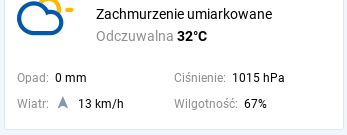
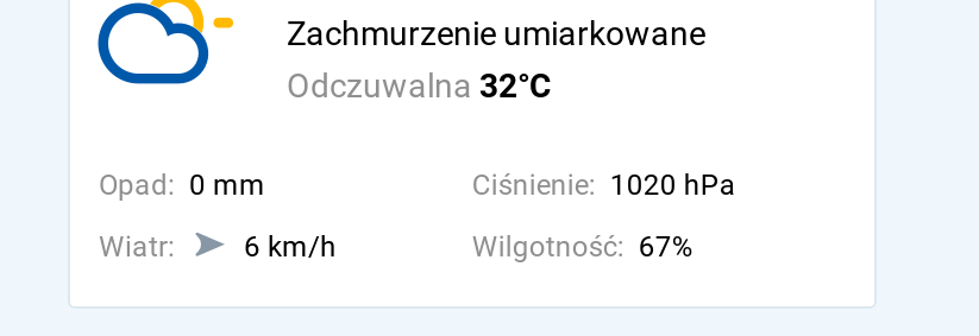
- Ciśnienie: 1015 hPa
+ Ciśnienie: 1020 hPa

- 13 km/h
+ 6 km/h
